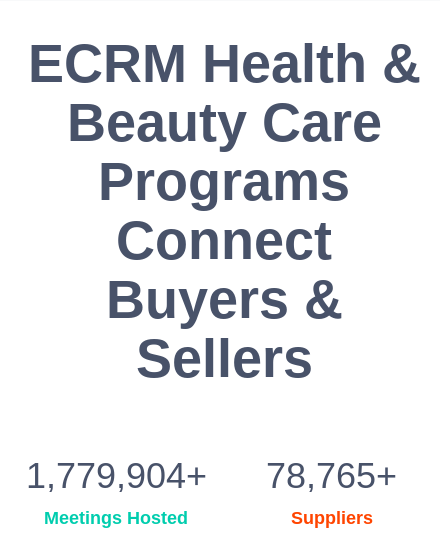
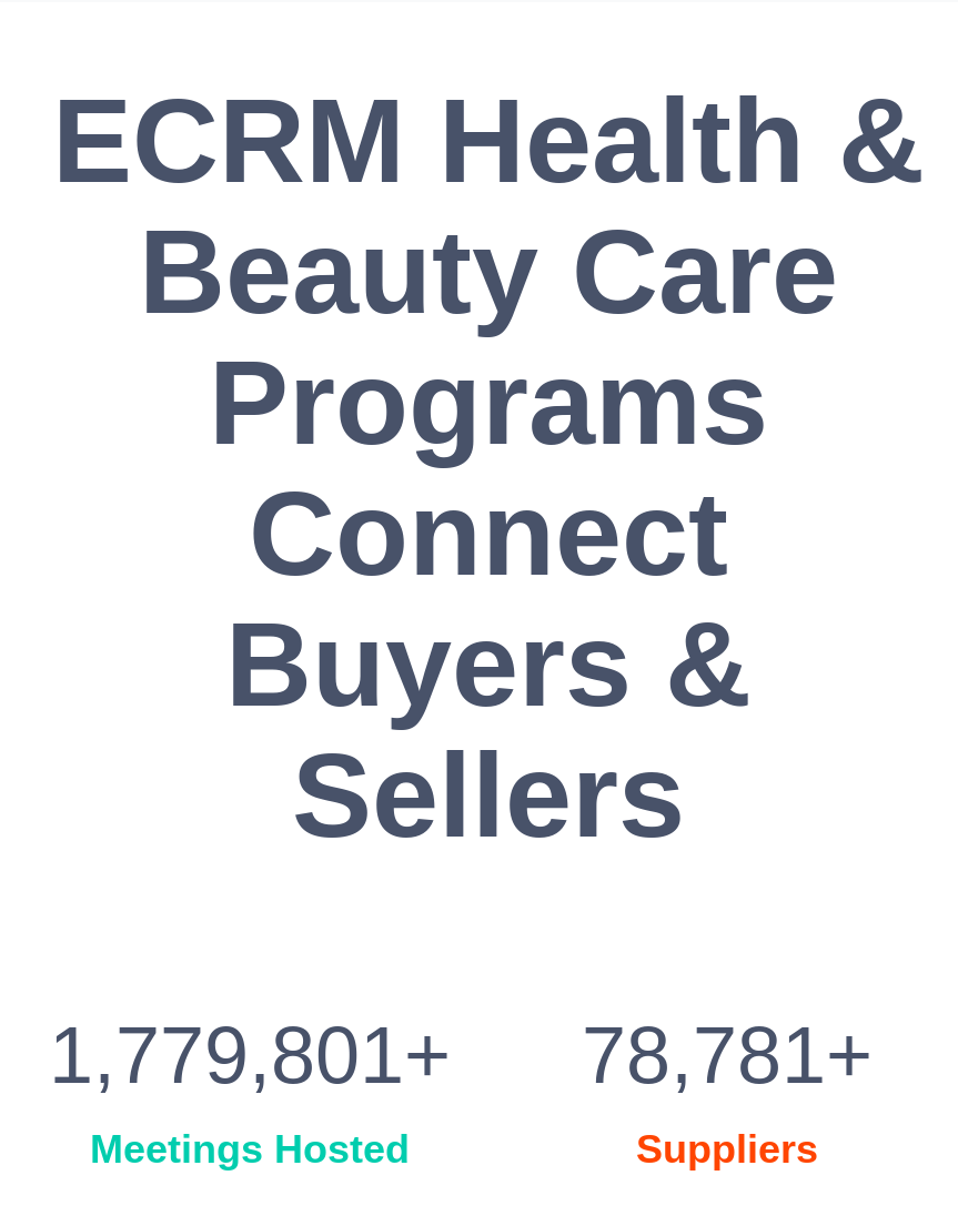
- 1,779,904+
+ 1,779,801+

- 78,765+
+ 78,781+
